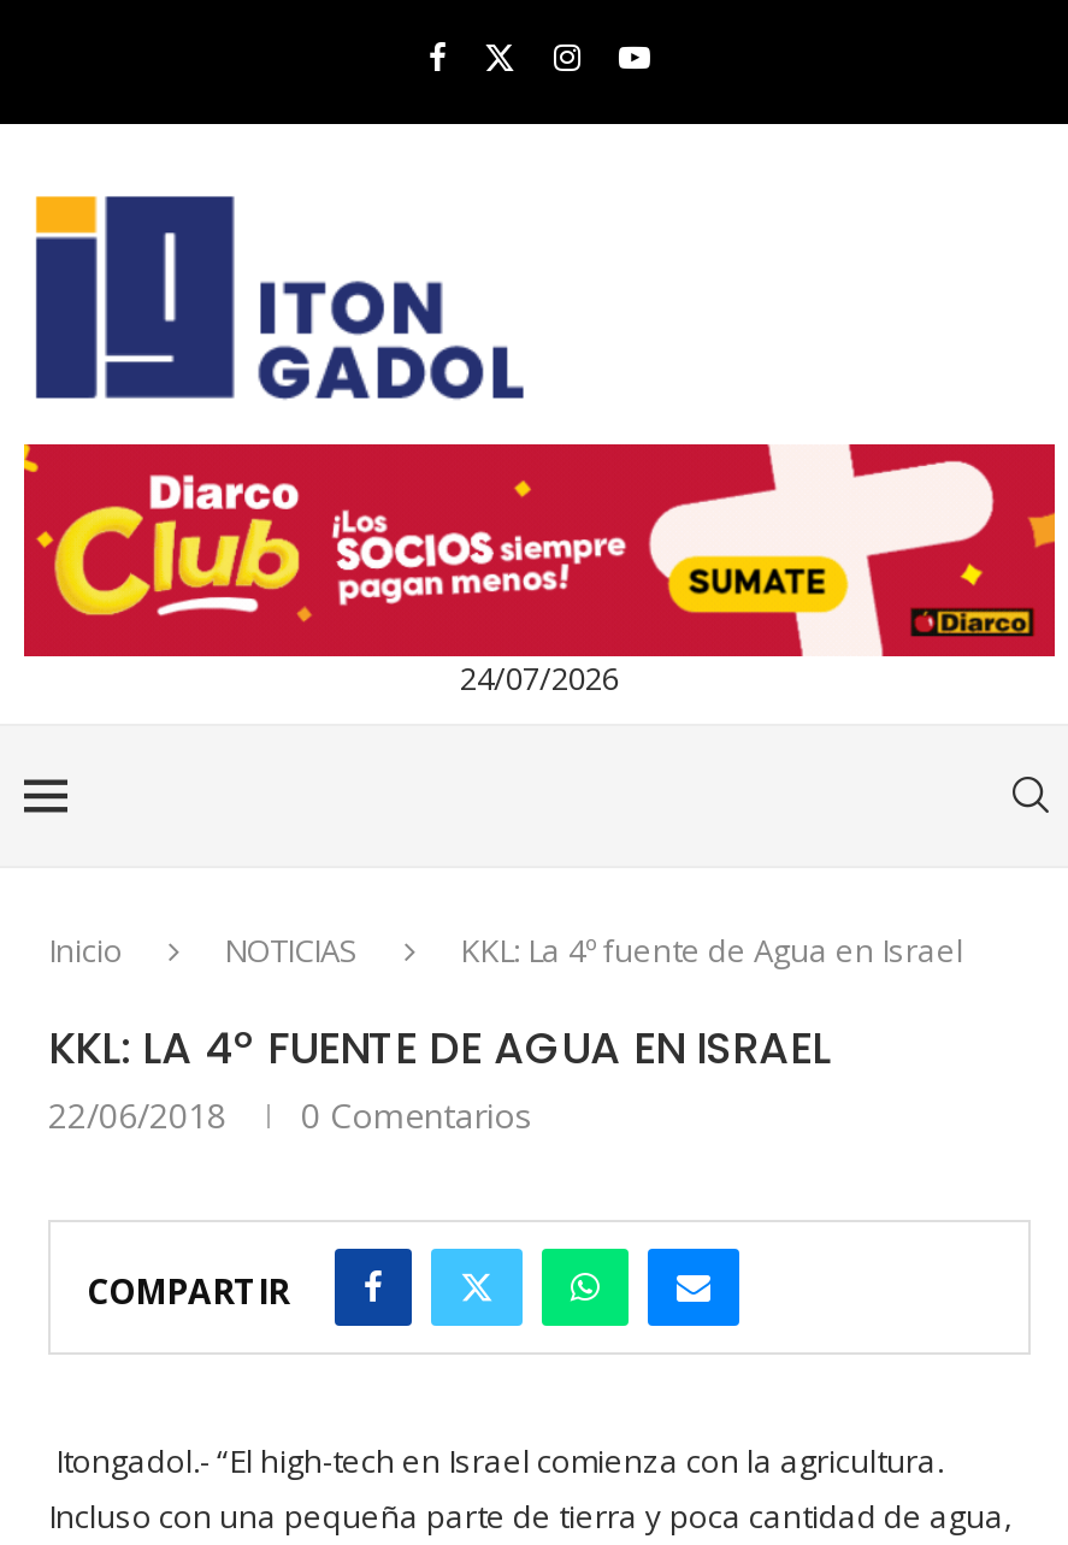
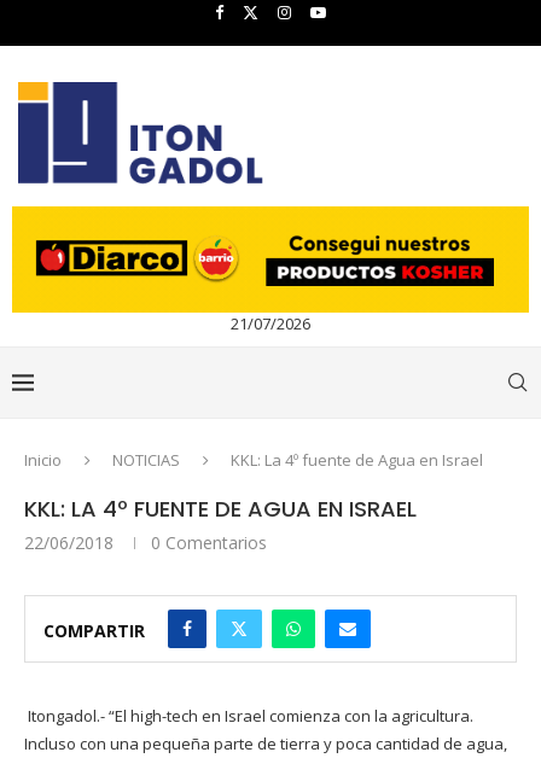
- [image]
- 24/07/2026
+ [image]
+ 21/07/2026
